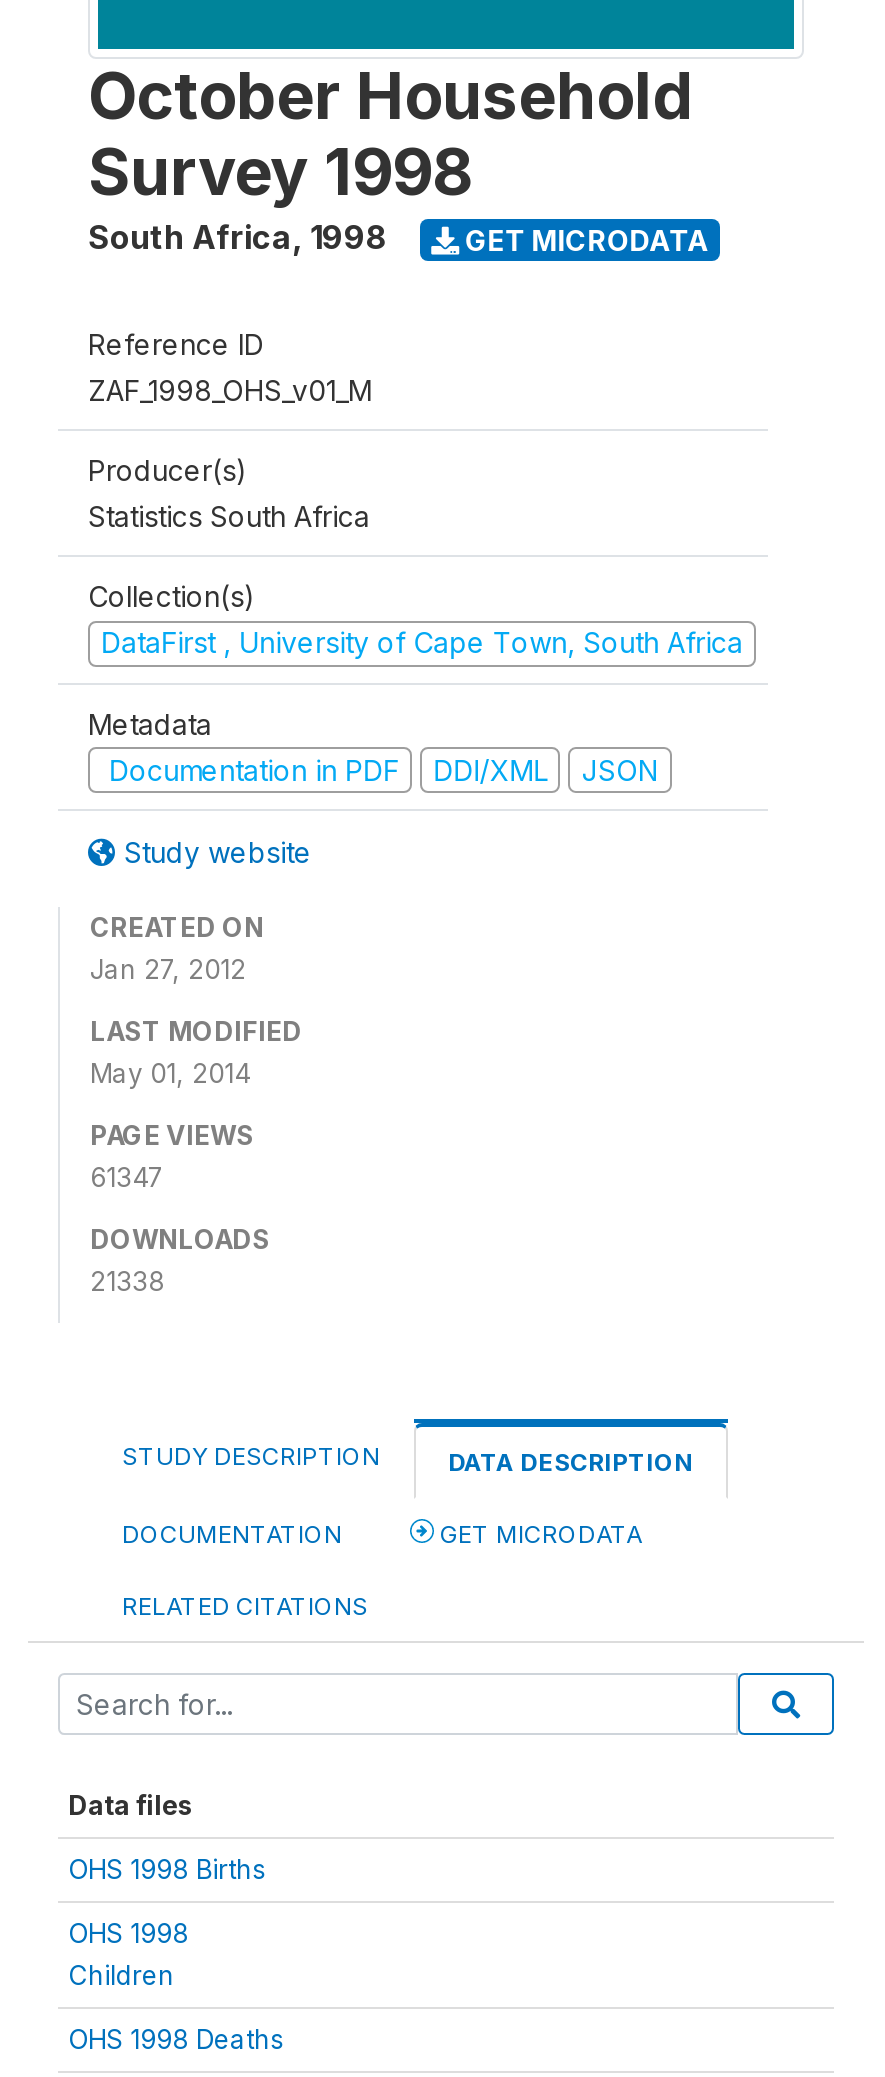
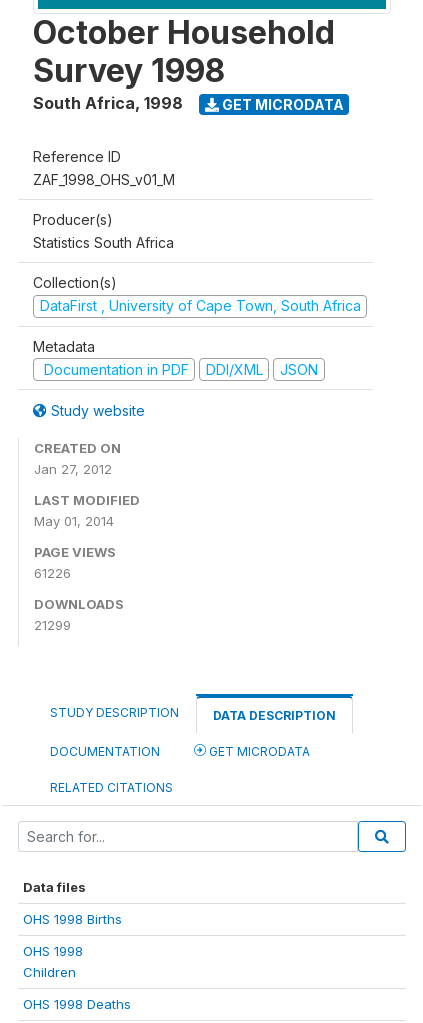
- 61347
+ 61226

- 21338
+ 21299
